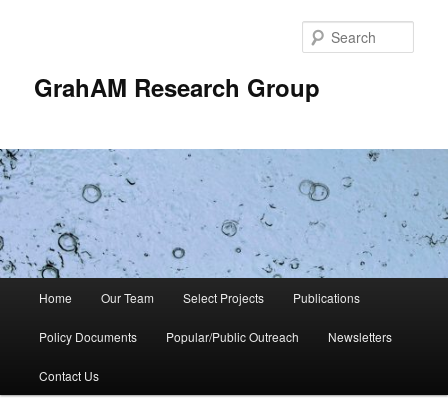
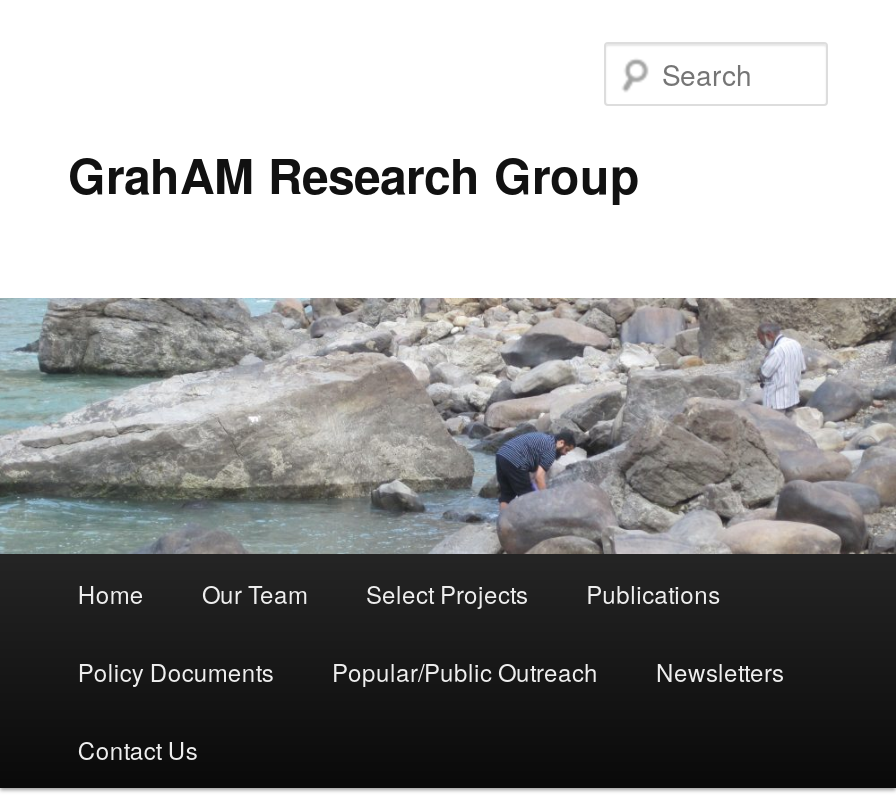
- [image]
+ [image]
